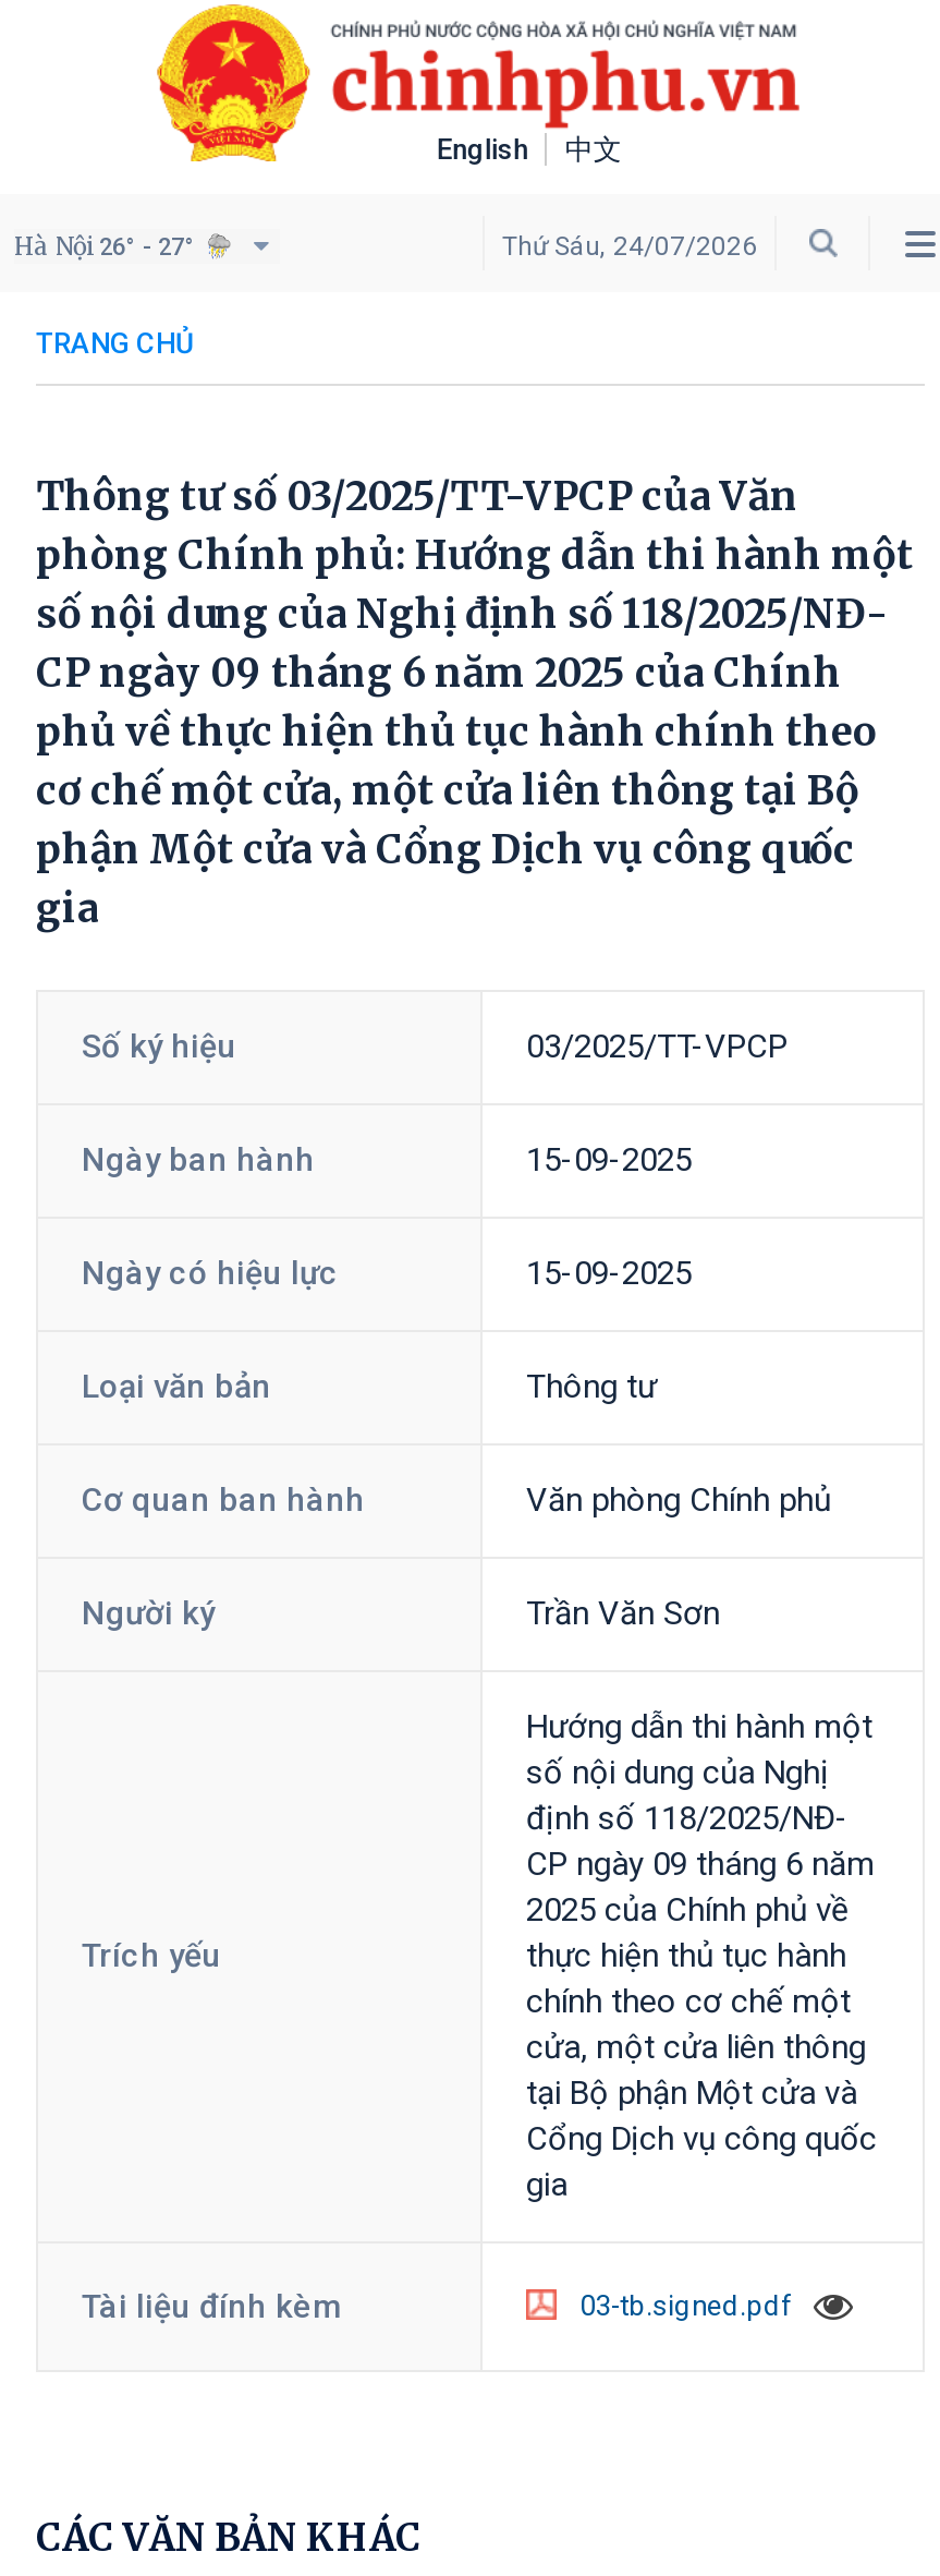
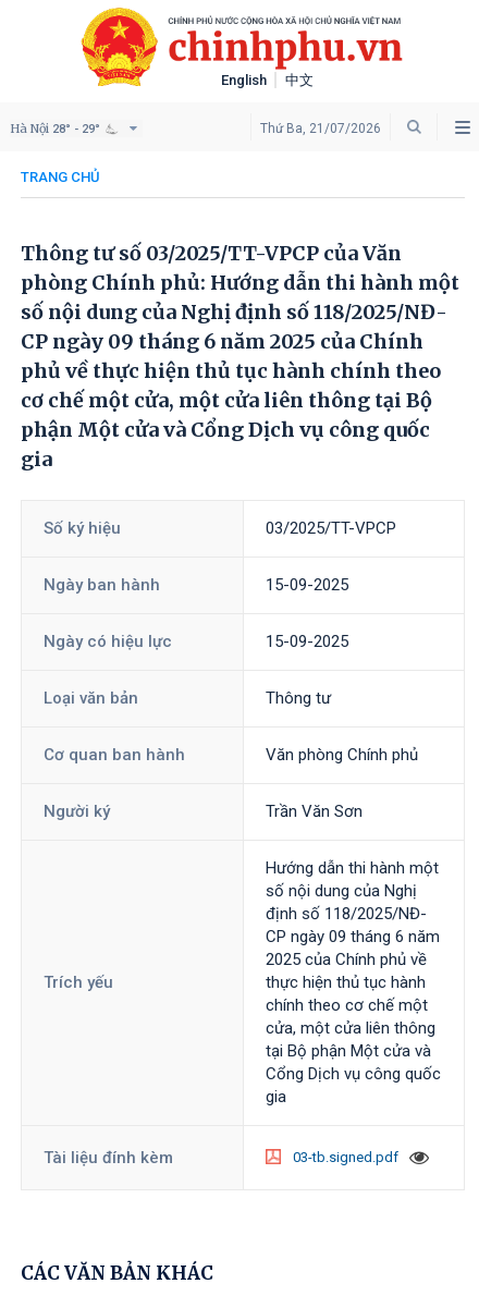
- Hà Nội 26° - 27°
+ Hà Nội 28° - 29°

- Thứ Sáu, 24/07/2026
+ Thứ Ba, 21/07/2026
